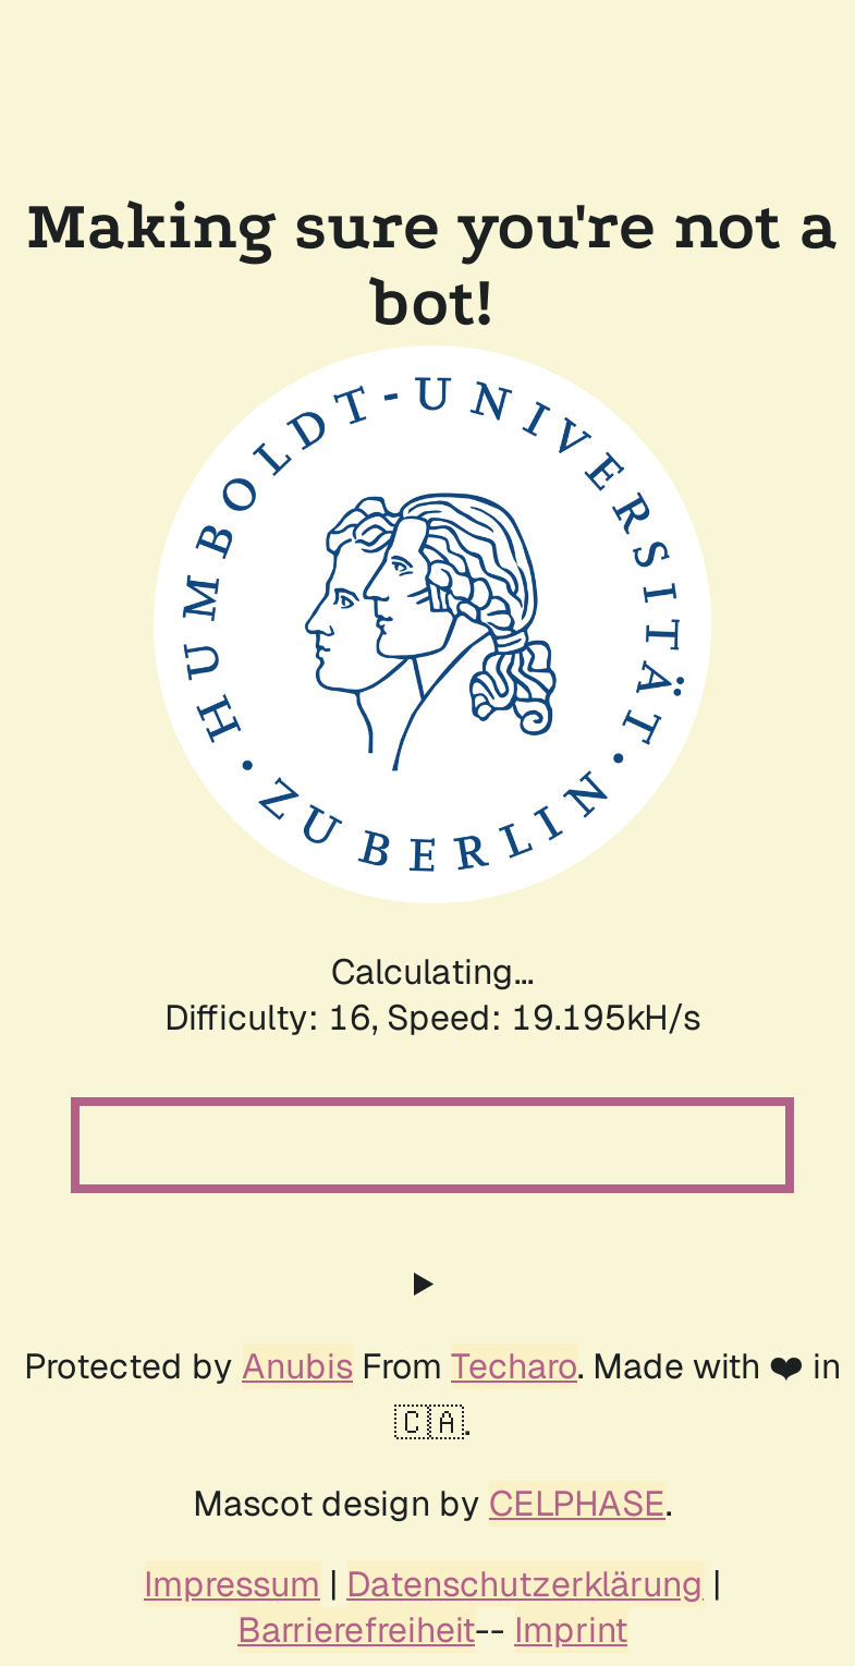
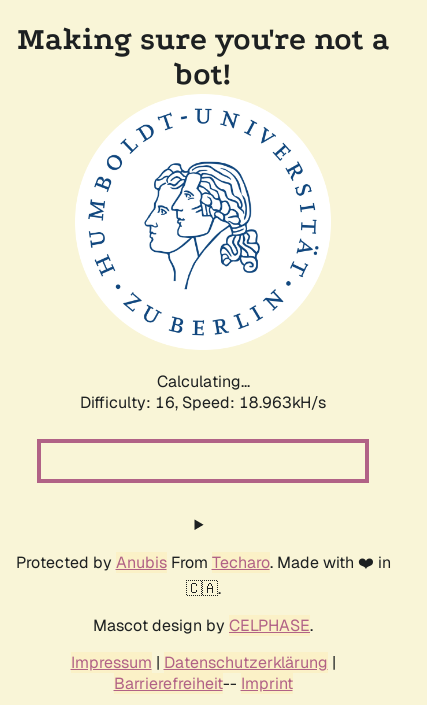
- Difficulty: 16, Speed: 19.195kH/s
+ Difficulty: 16, Speed: 18.963kH/s
